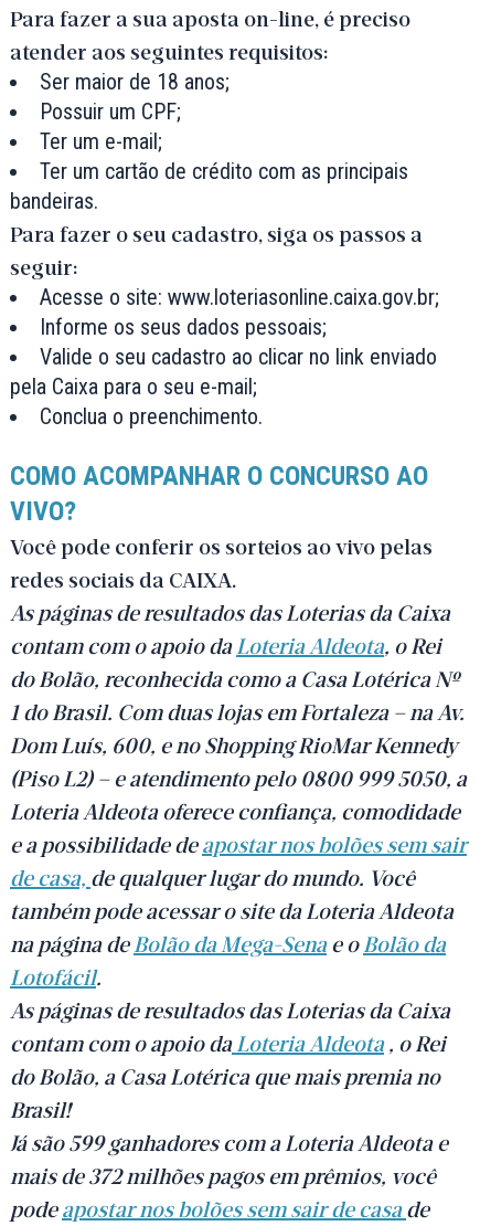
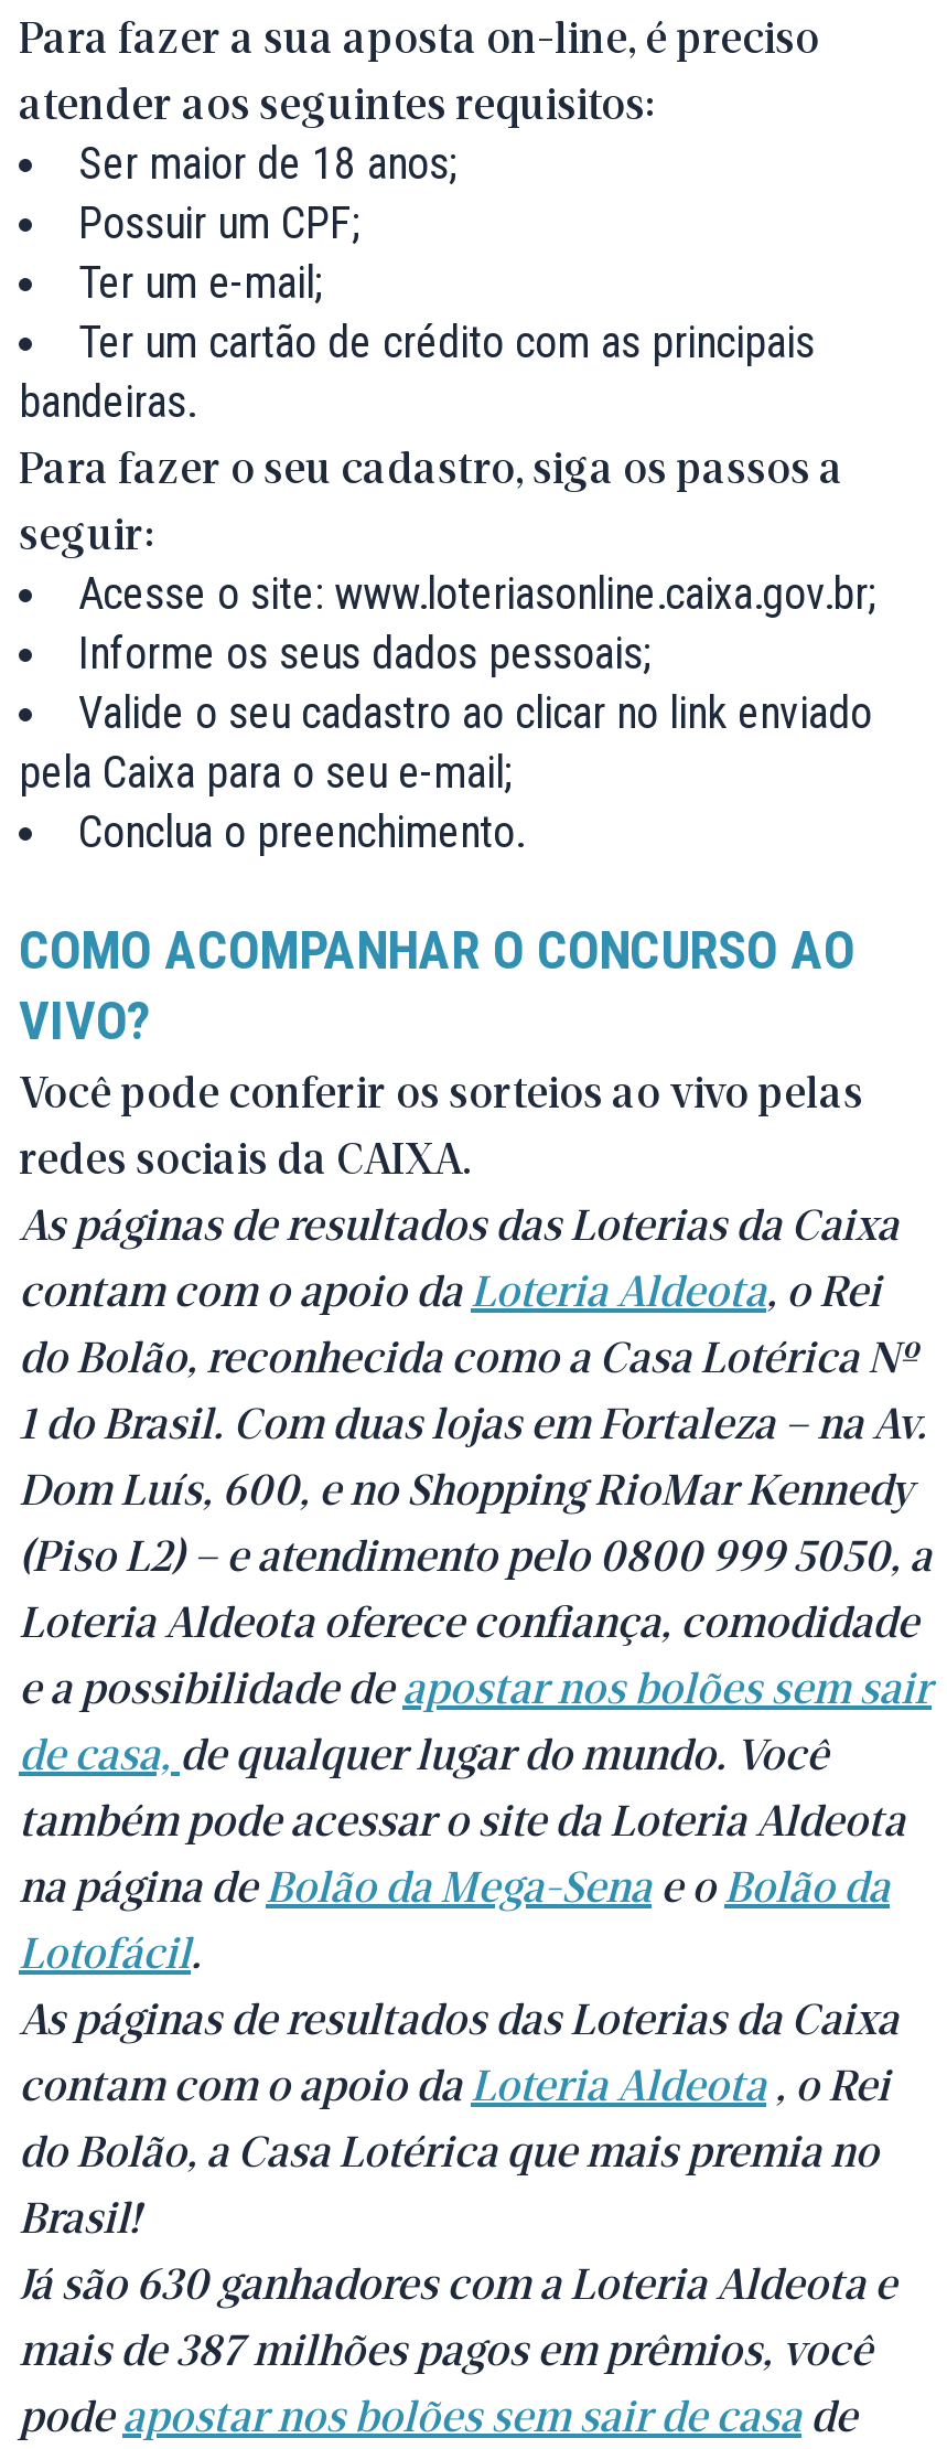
- Já são 599 ganhadores com a Loteria Aldeota e
+ Já são 630 ganhadores com a Loteria Aldeota e

- mais de 372 milhões pagos em prêmios, você
+ mais de 387 milhões pagos em prêmios, você
